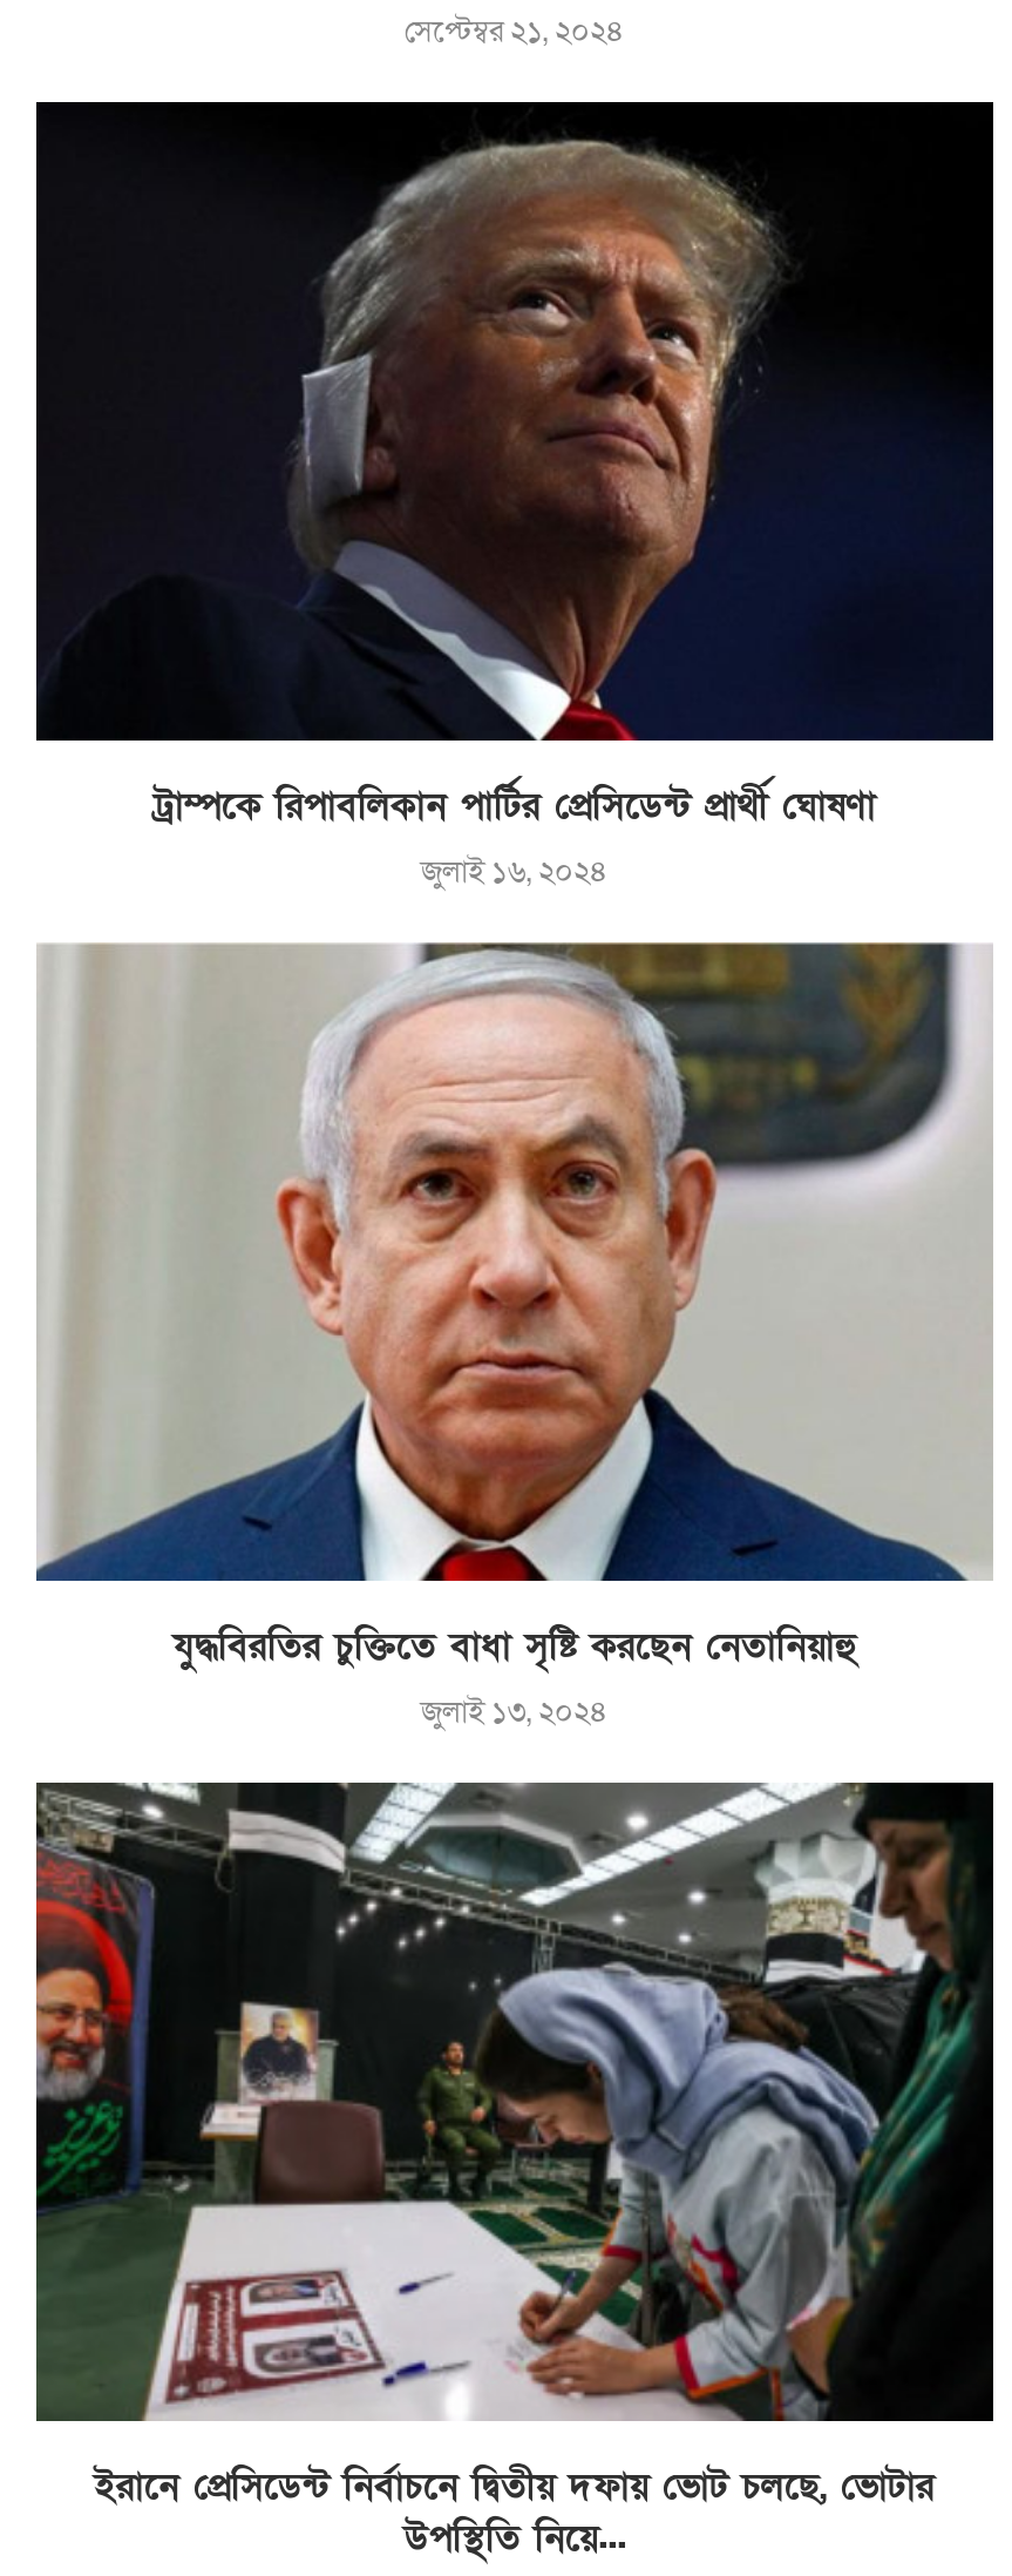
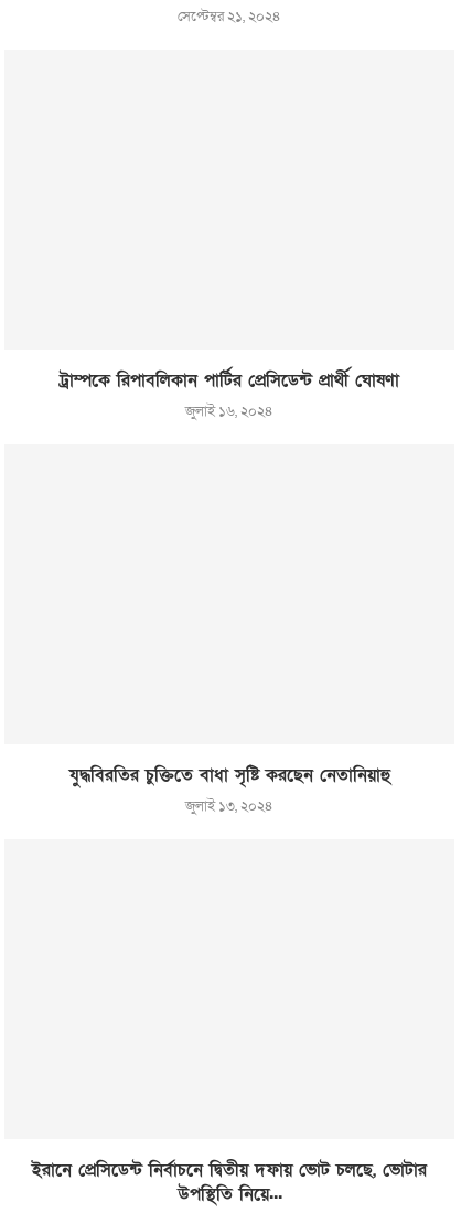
- [image]

- [image]

- [image]
